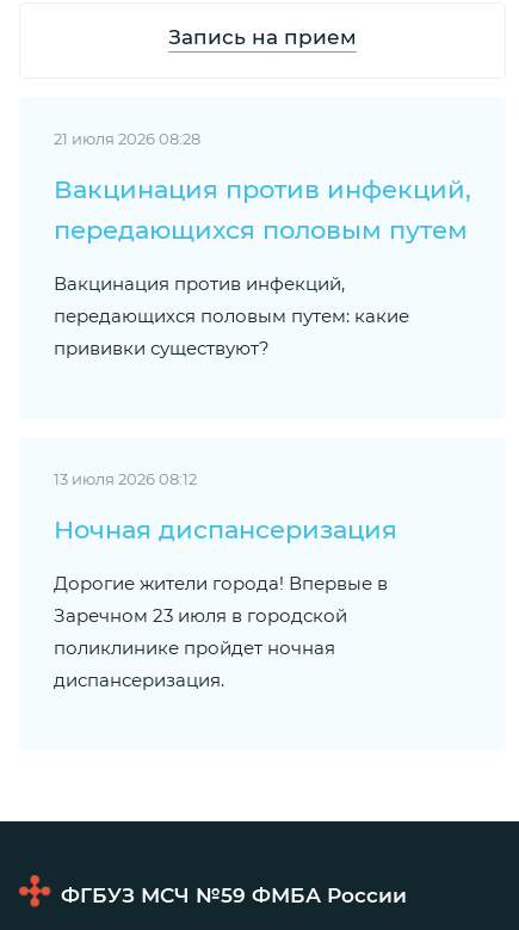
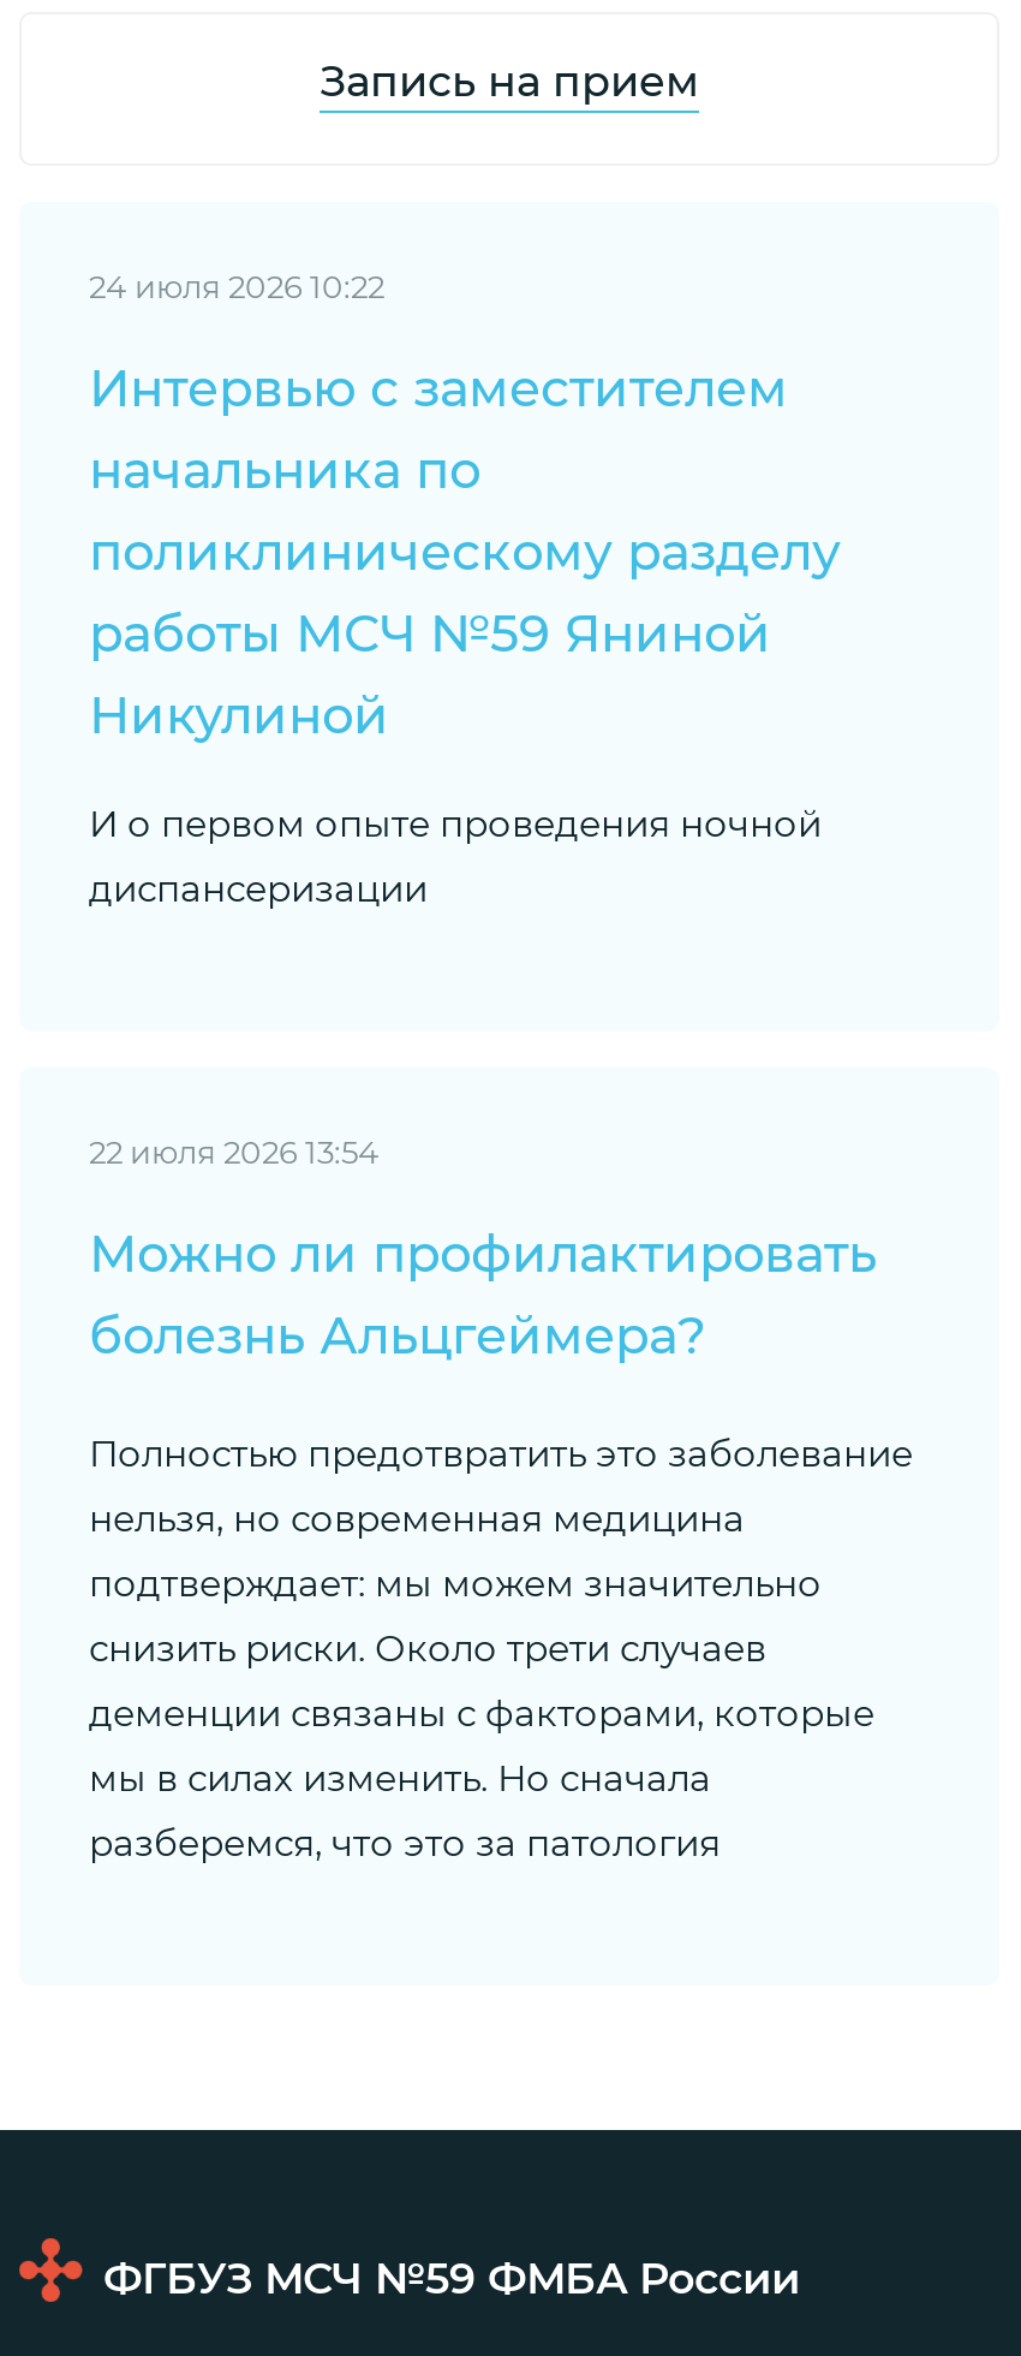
- 21 июля 2026 08:28
- Вакцинация против инфекций,
- передающихся половым путем
- Вакцинация против инфекций,
- передающихся половым путем: какие
- прививки существуют?
+ 24 июля 2026 10:22
+ Интервью с заместителем
+ начальника по
+ поликлиническому разделу
+ работы МСЧ №59 Яниной
+ Никулиной
+ И о первом опыте проведения ночной
+ диспансеризации

- 13 июля 2026 08:12
- Ночная диспансеризация
- Дорогие жители города! Впервые в
- Заречном 23 июля в городской
- поликлинике пройдет ночная
- диспансеризация.
+ 22 июля 2026 13:54
+ Можно ли профилактировать
+ болезнь Альцгеймера?
+ Полностью предотвратить это заболевание
+ нельзя, но современная медицина
+ подтверждает: мы можем значительно
+ снизить риски. Около трети случаев
+ деменции связаны с факторами, которые
+ мы в силах изменить. Но сначала
+ разберемся, что это за патология
